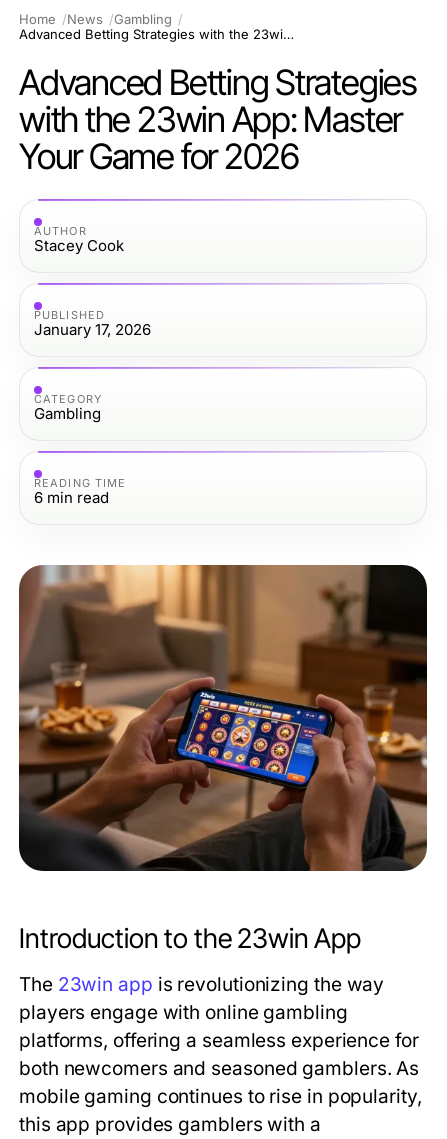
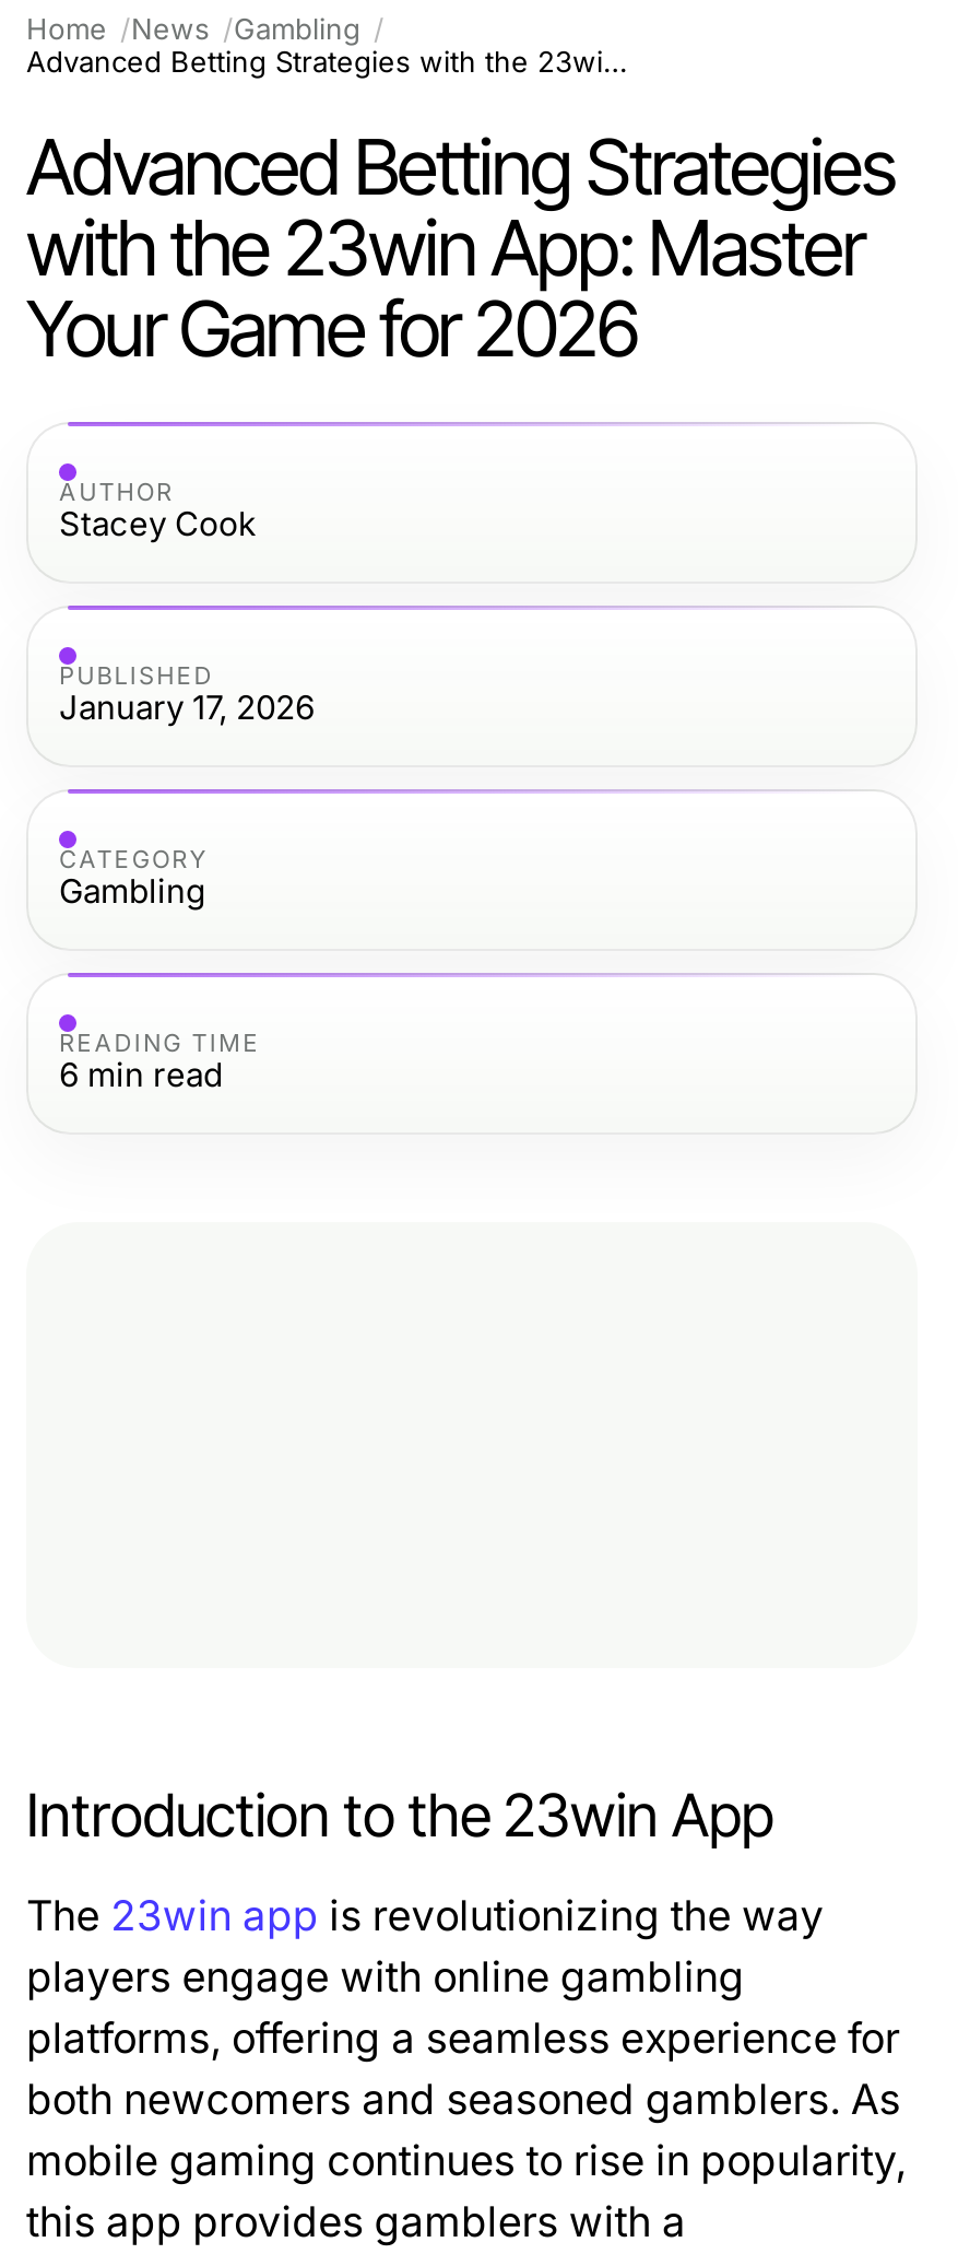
- [image]
